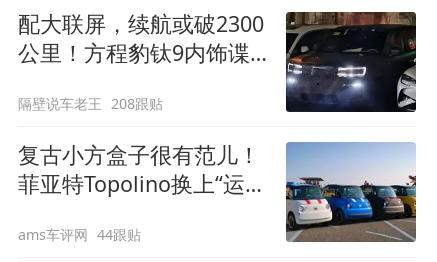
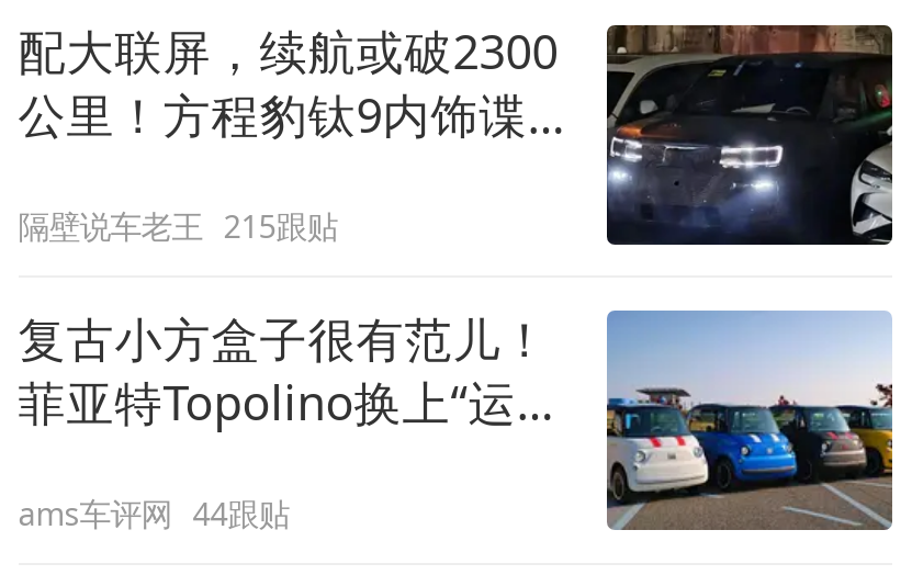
- 隔壁说车老王 208跟贴
+ 隔壁说车老王 215跟贴
